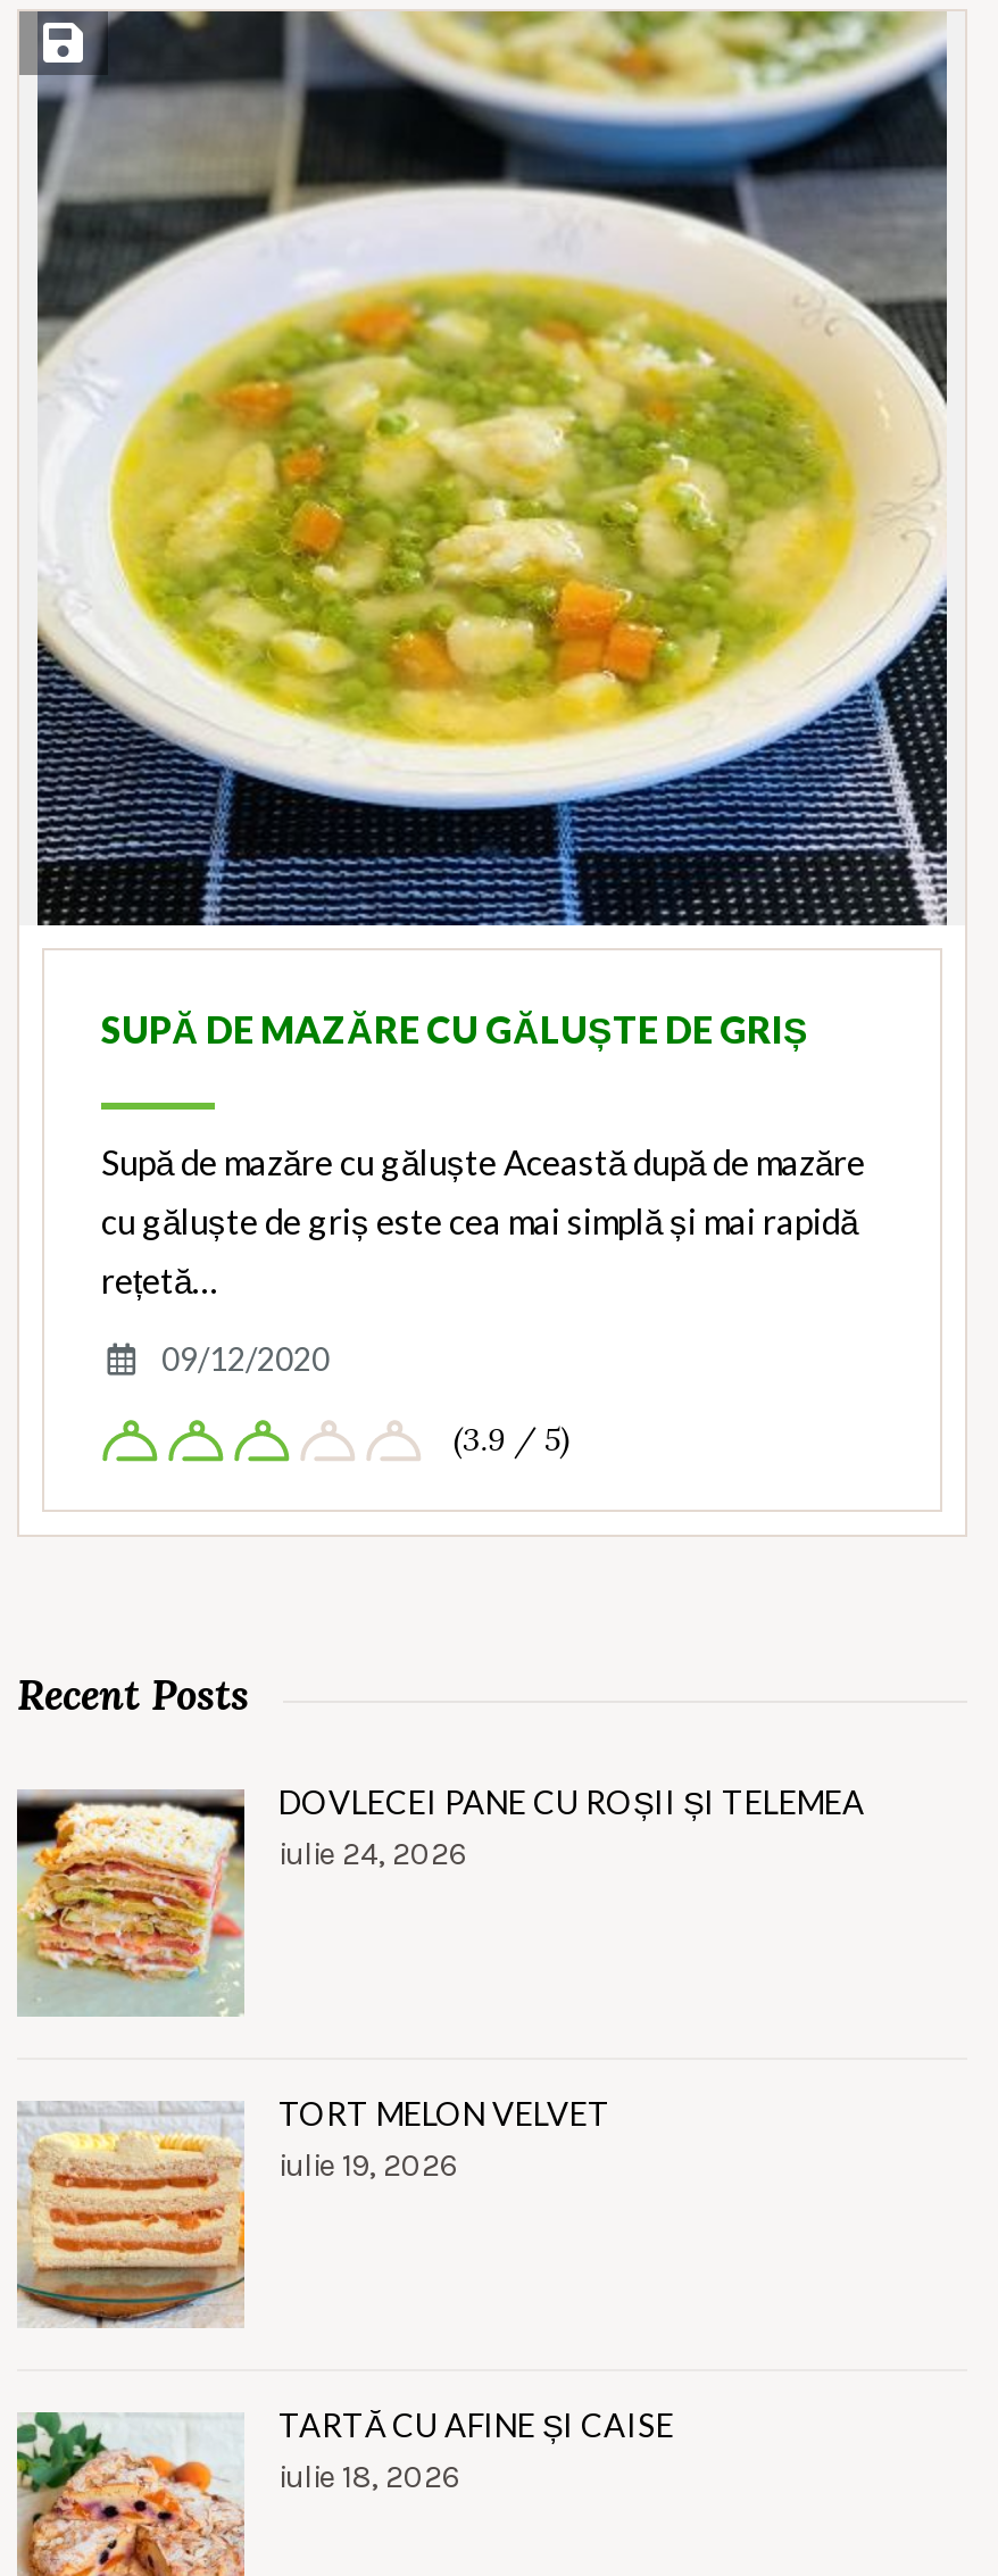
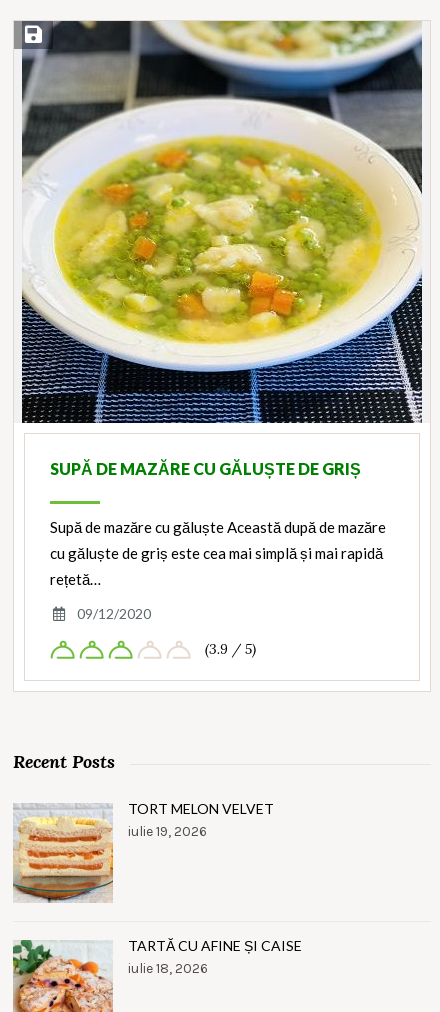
- [image]
- DOVLECEI PANE CU ROȘII ȘI TELEMEA
- iulie 24, 2026
